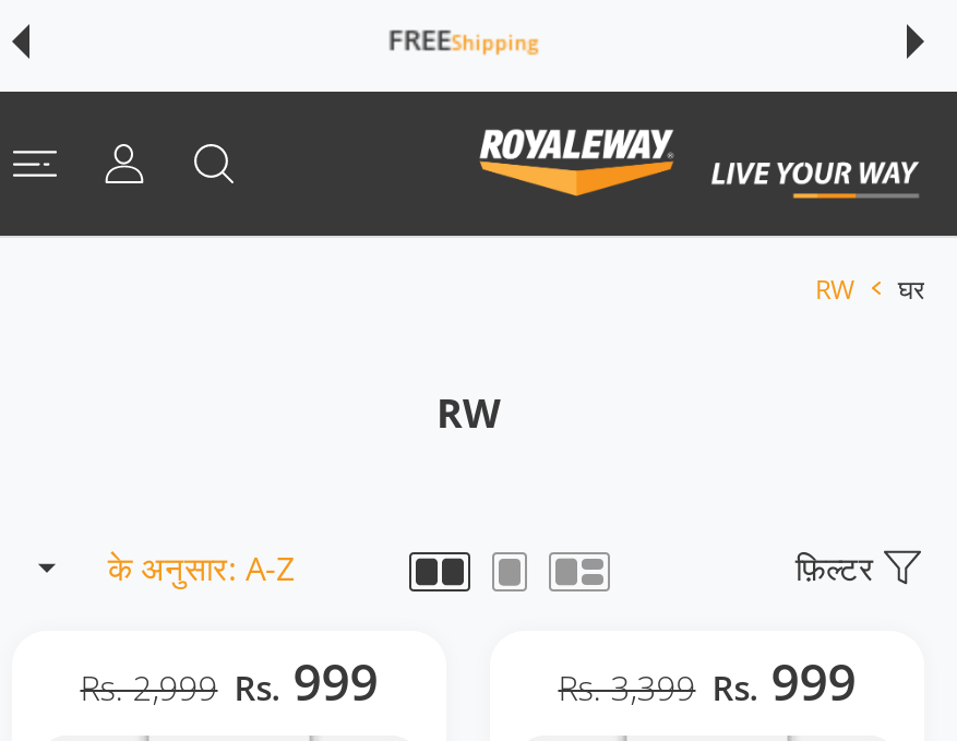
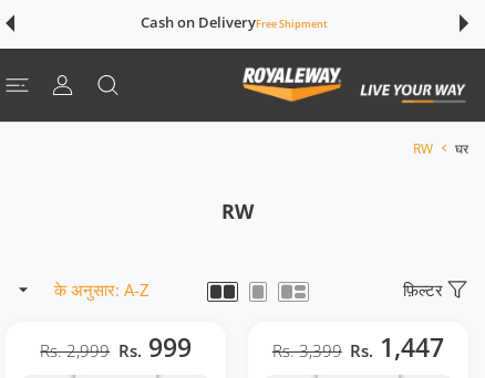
- FREE Shipping
+ Cash on Delivery Free Shipment

- Rs. 3,399 Rs. 999
+ Rs. 3,399 Rs. 1,447
